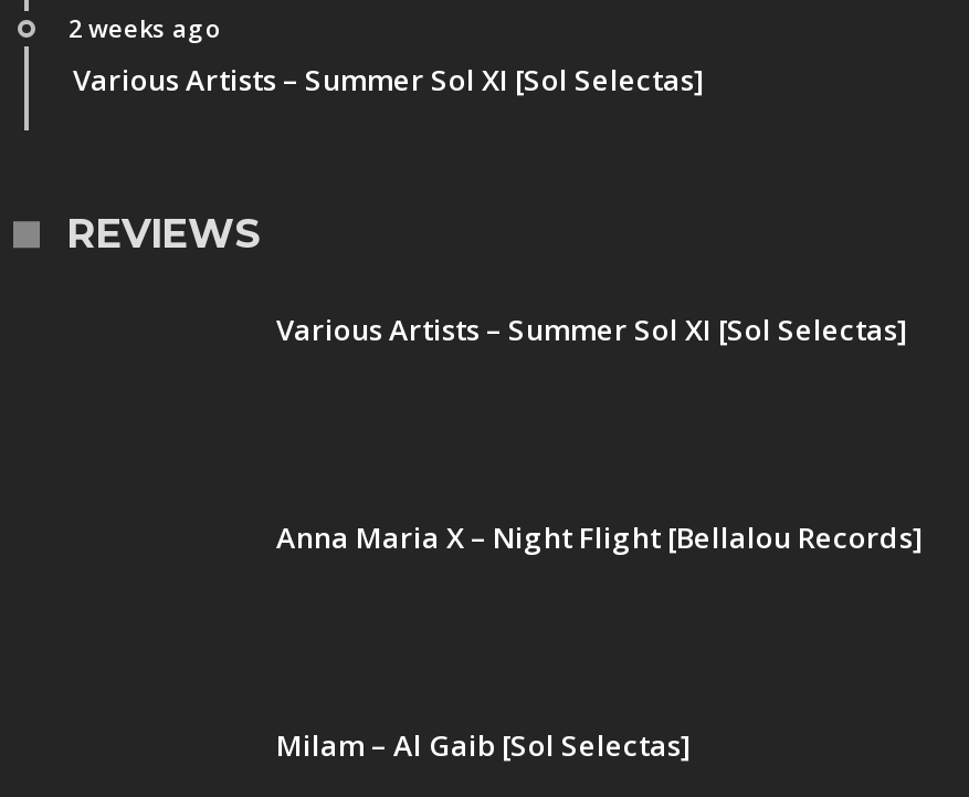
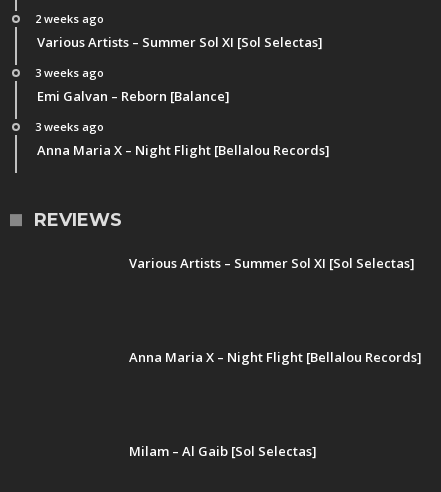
+ 3 weeks ago
+ Emi Galvan – Reborn [Balance]
+ 3 weeks ago
+ Anna Maria X – Night Flight [Bellalou Records]
